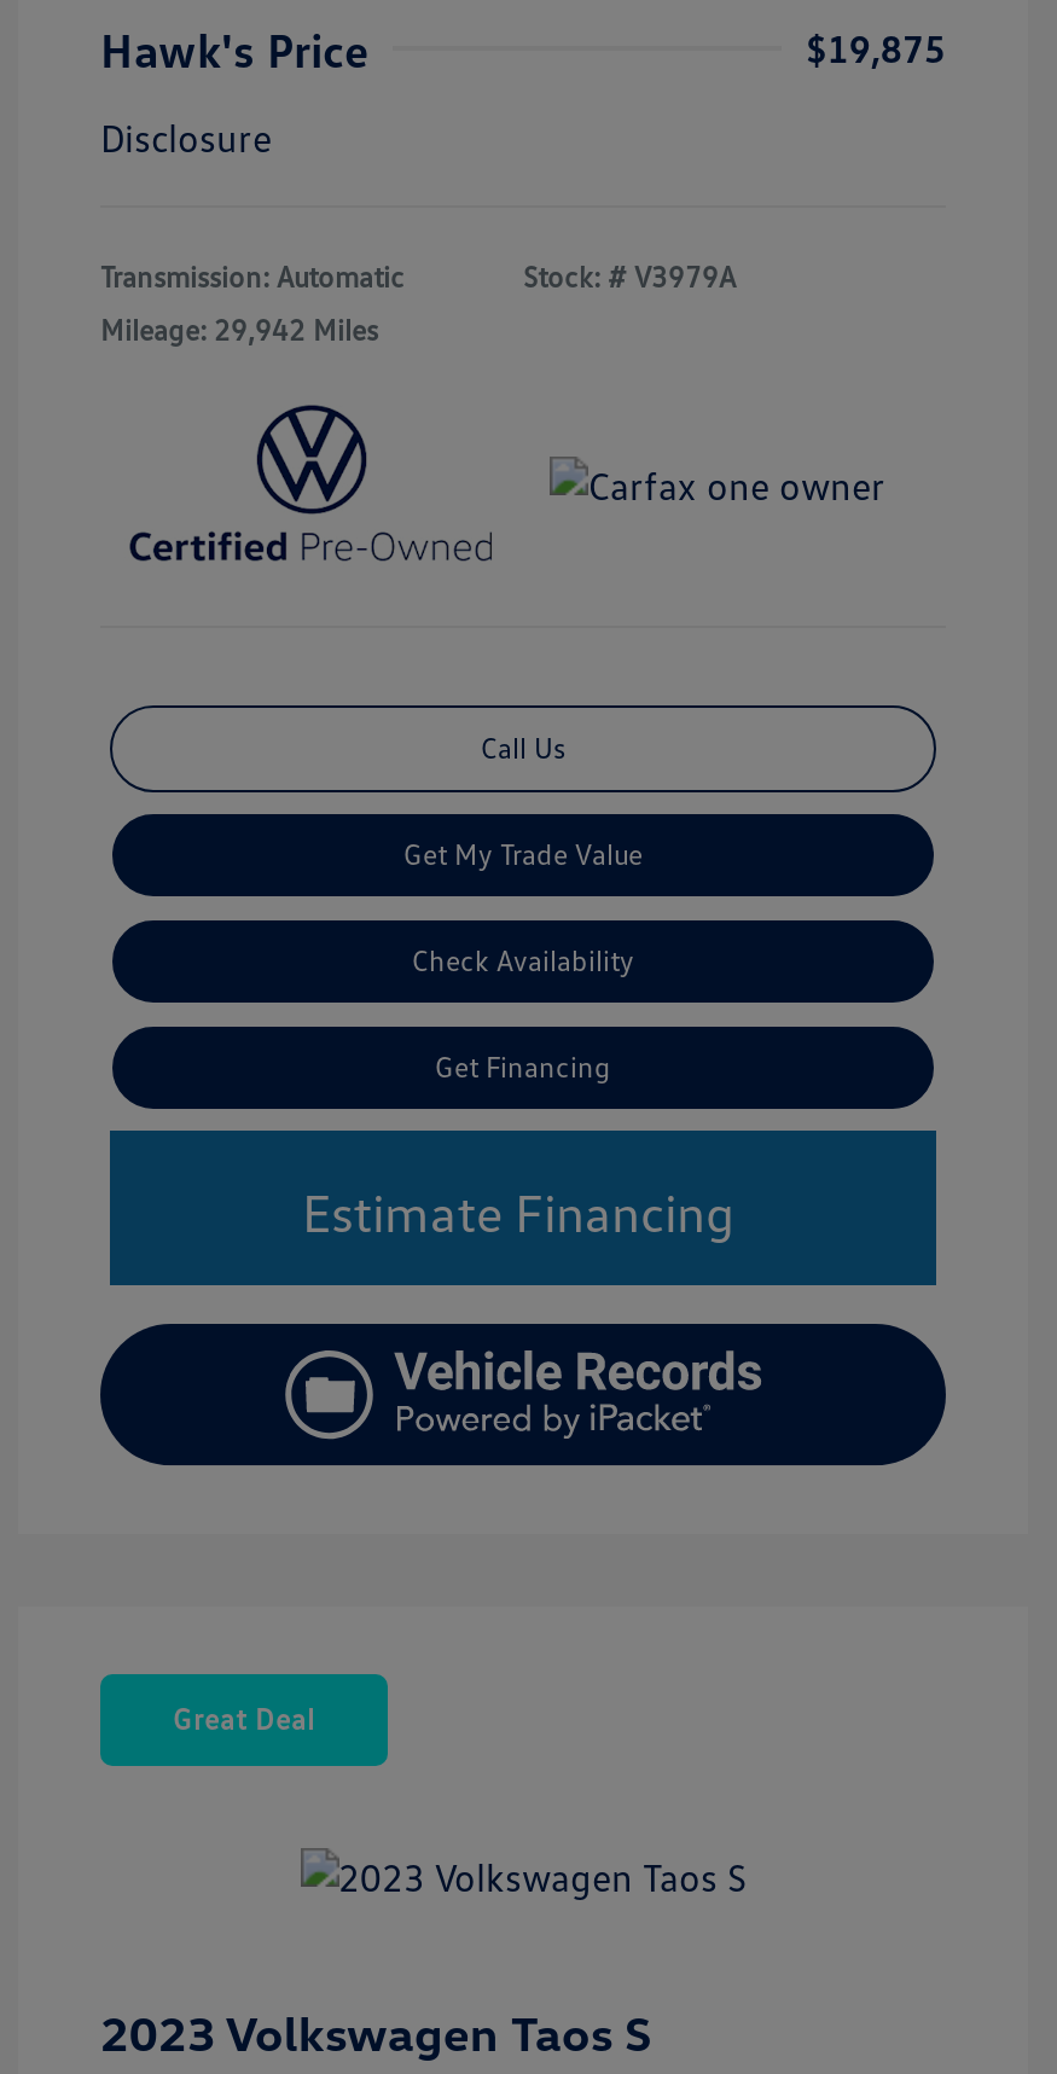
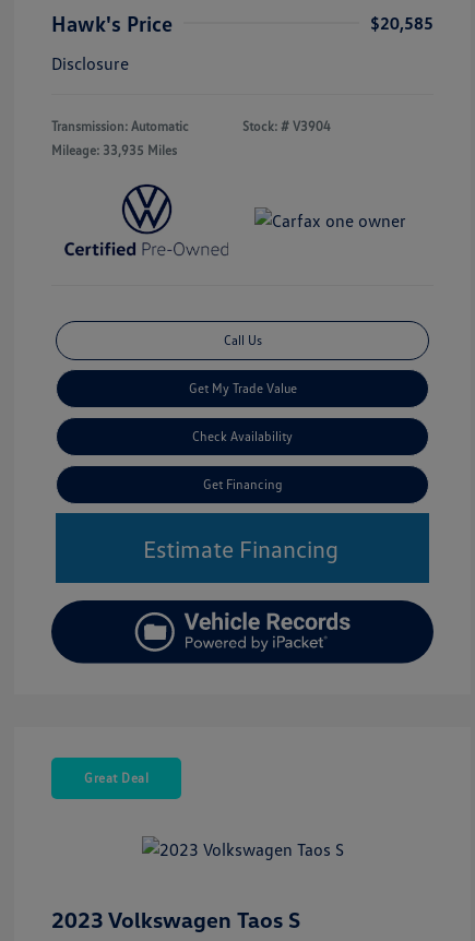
- $19,875
+ $20,585

- Stock: # V3979A
+ Stock: # V3904

- Mileage: 29,942 Miles
+ Mileage: 33,935 Miles
